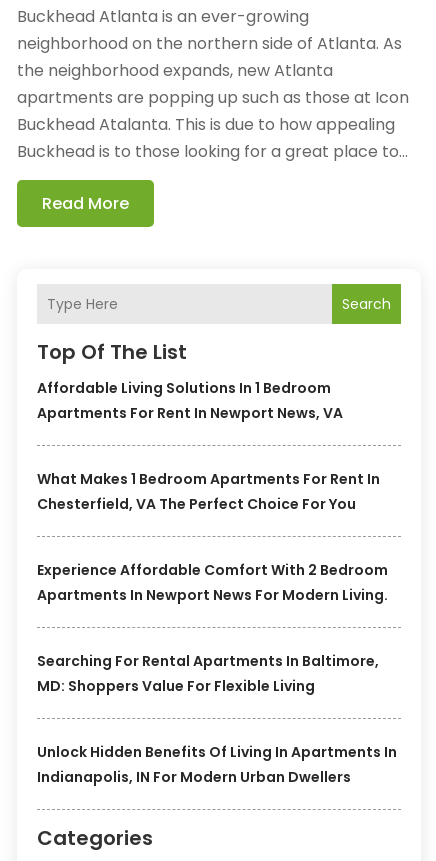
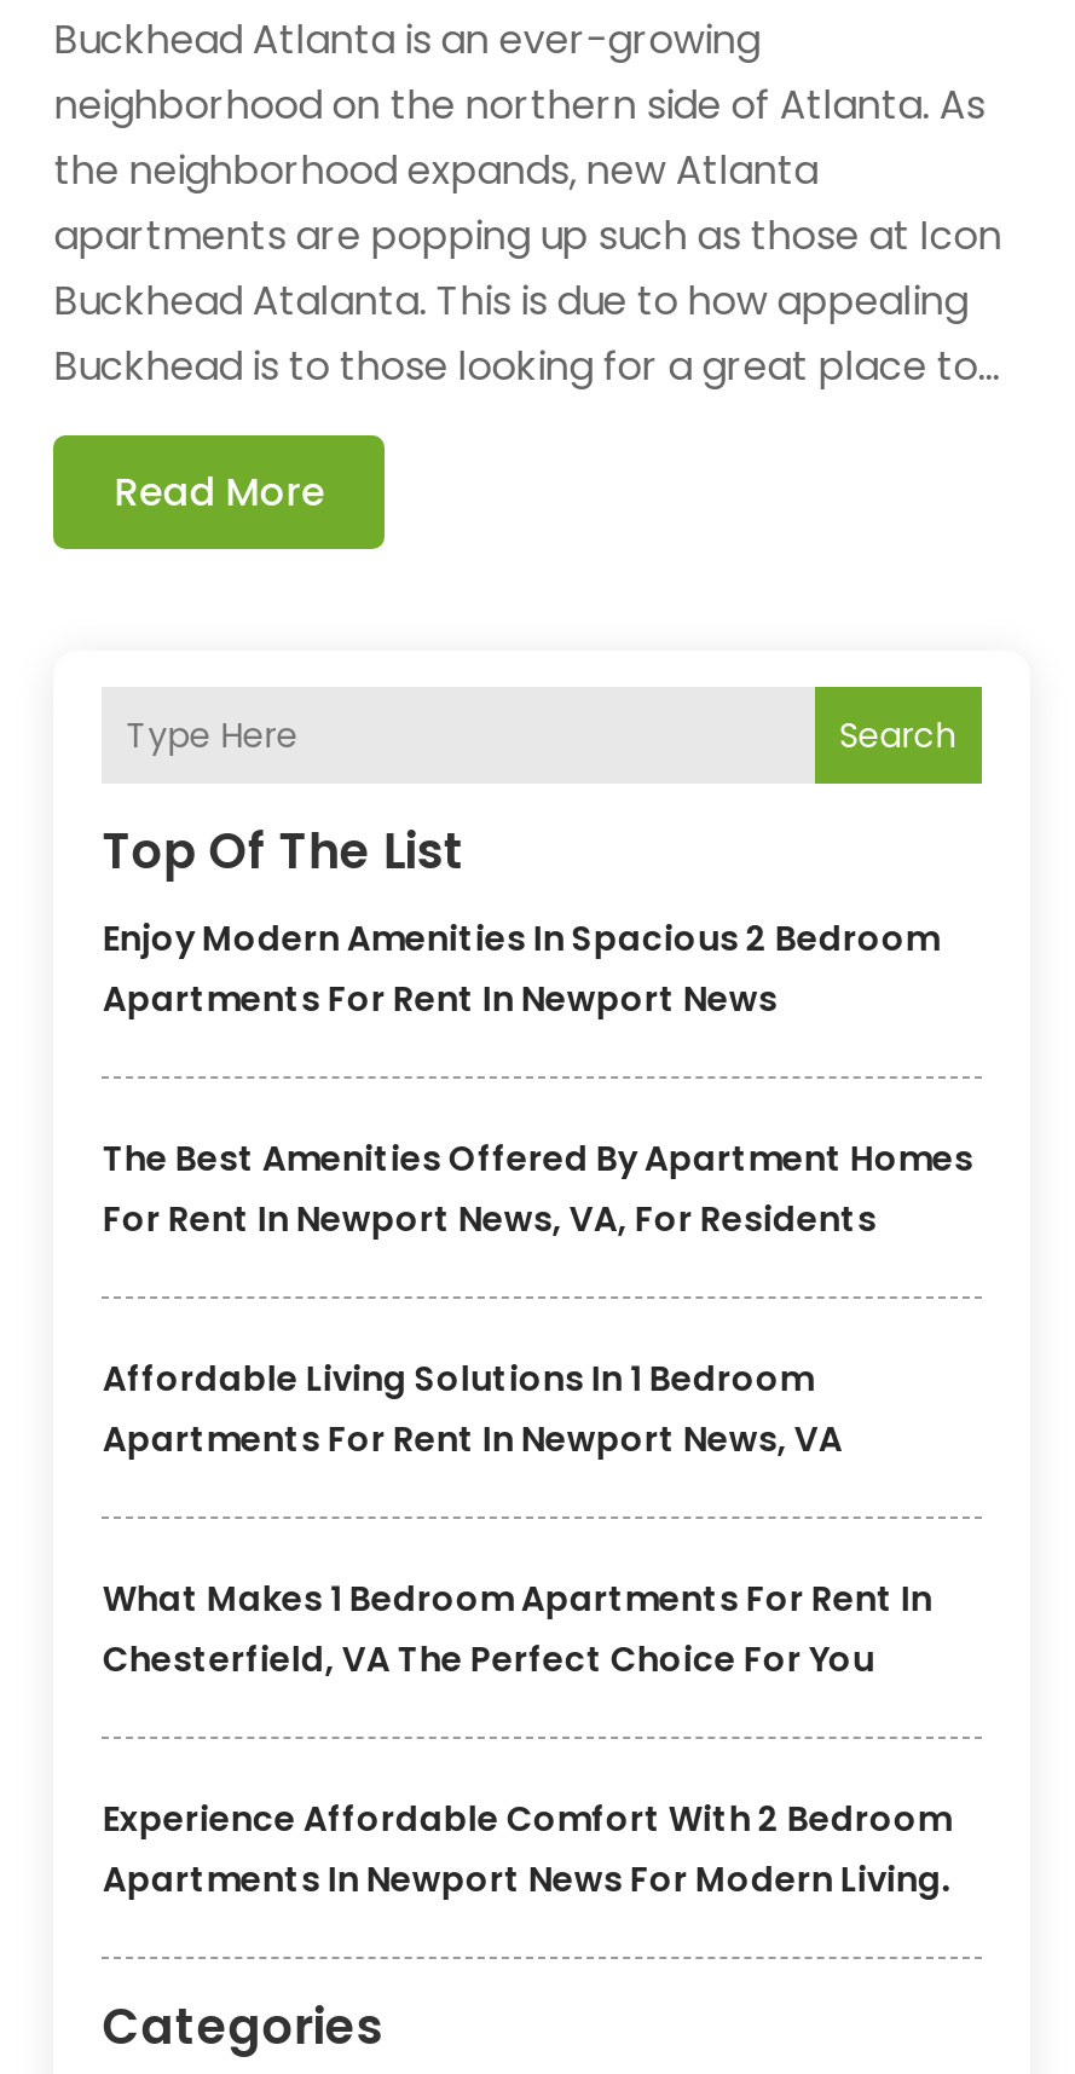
+ Enjoy Modern Amenities In Spacious 2 Bedroom
+ Apartments For Rent In Newport News
+ The Best Amenities Offered By Apartment Homes
+ For Rent In Newport News, VA, For Residents

moved down: Affordable Living Solutions In 1 Bedroom | Apartments For Rent In Newport News, VA | What Makes 1 Bedroom Apartments For Rent In | Chesterfield, VA The Perfect Choice For You | Experience Affordable Comfort With 2 Bedroom | Apartments In Newport News For Modern Living.

- Searching For Rental Apartments In Baltimore,
- MD: Shoppers Value For Flexible Living
- Unlock Hidden Benefits Of Living In Apartments In
- Indianapolis, IN For Modern Urban Dwellers
